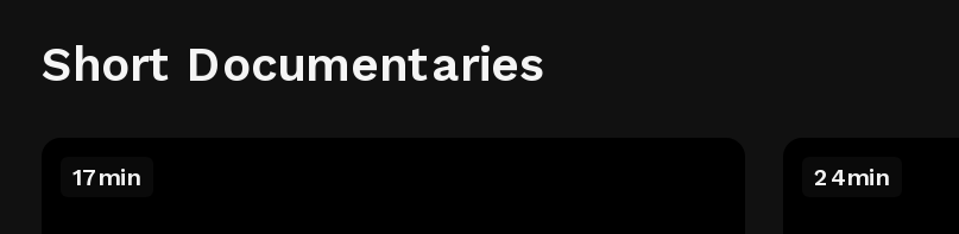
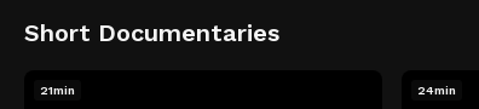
- 17min
+ 21min
